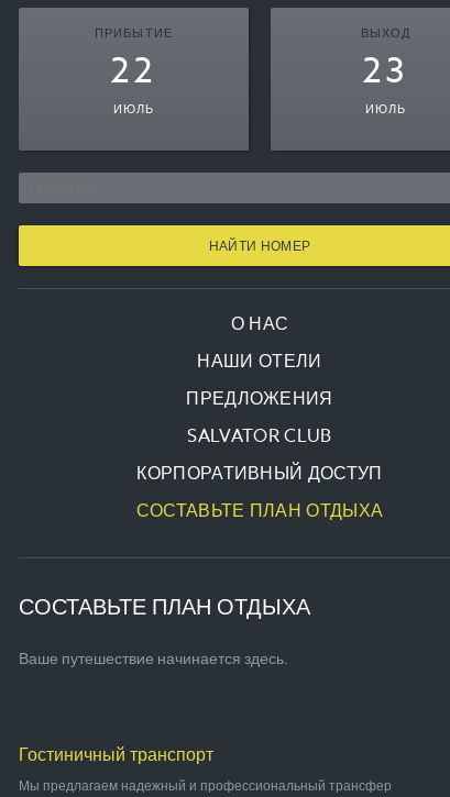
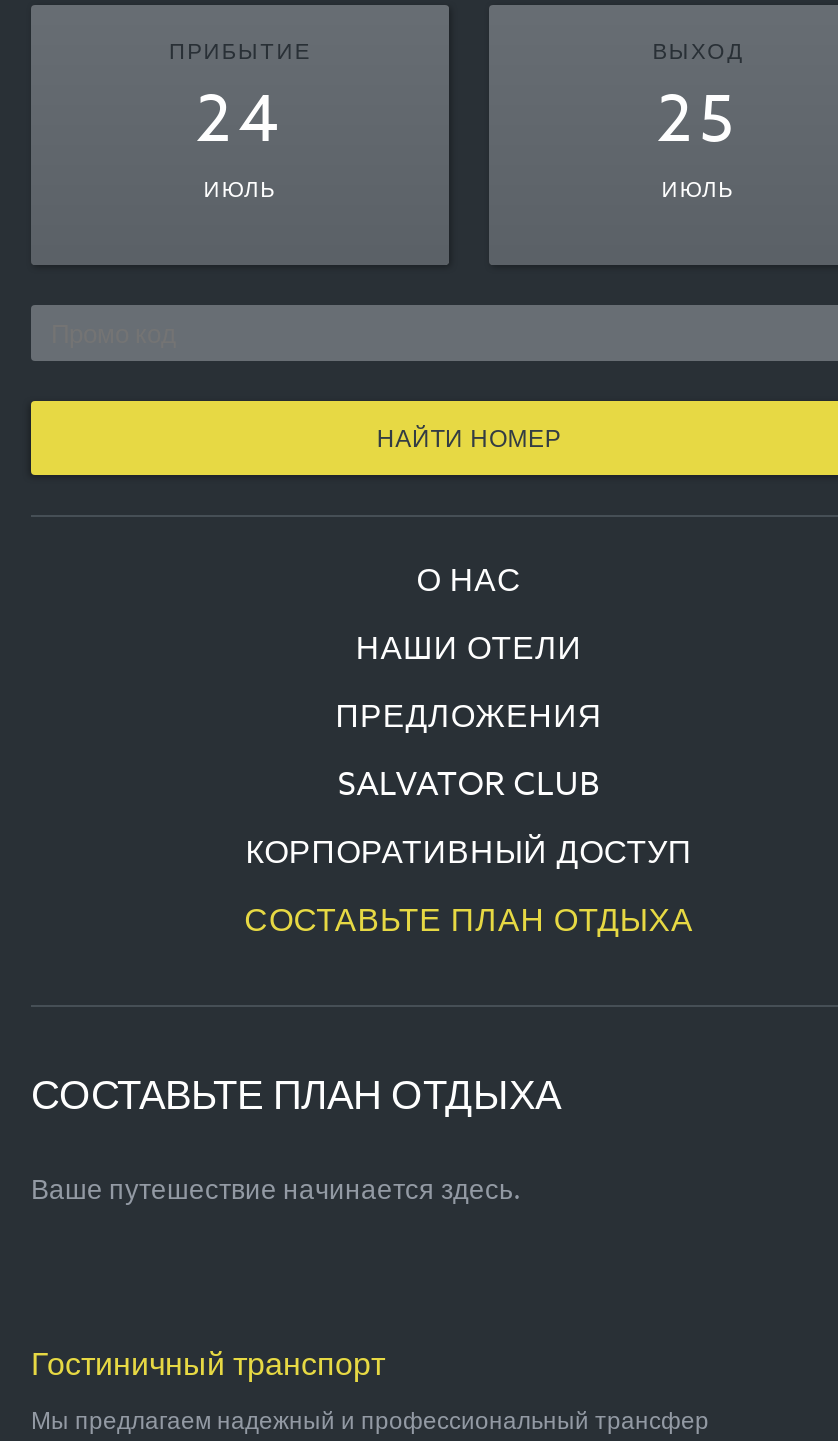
- 22
+ 24

- 23
+ 25
